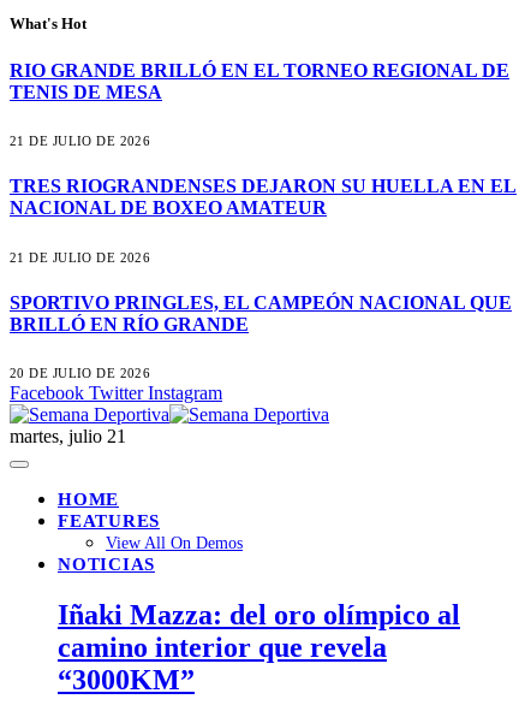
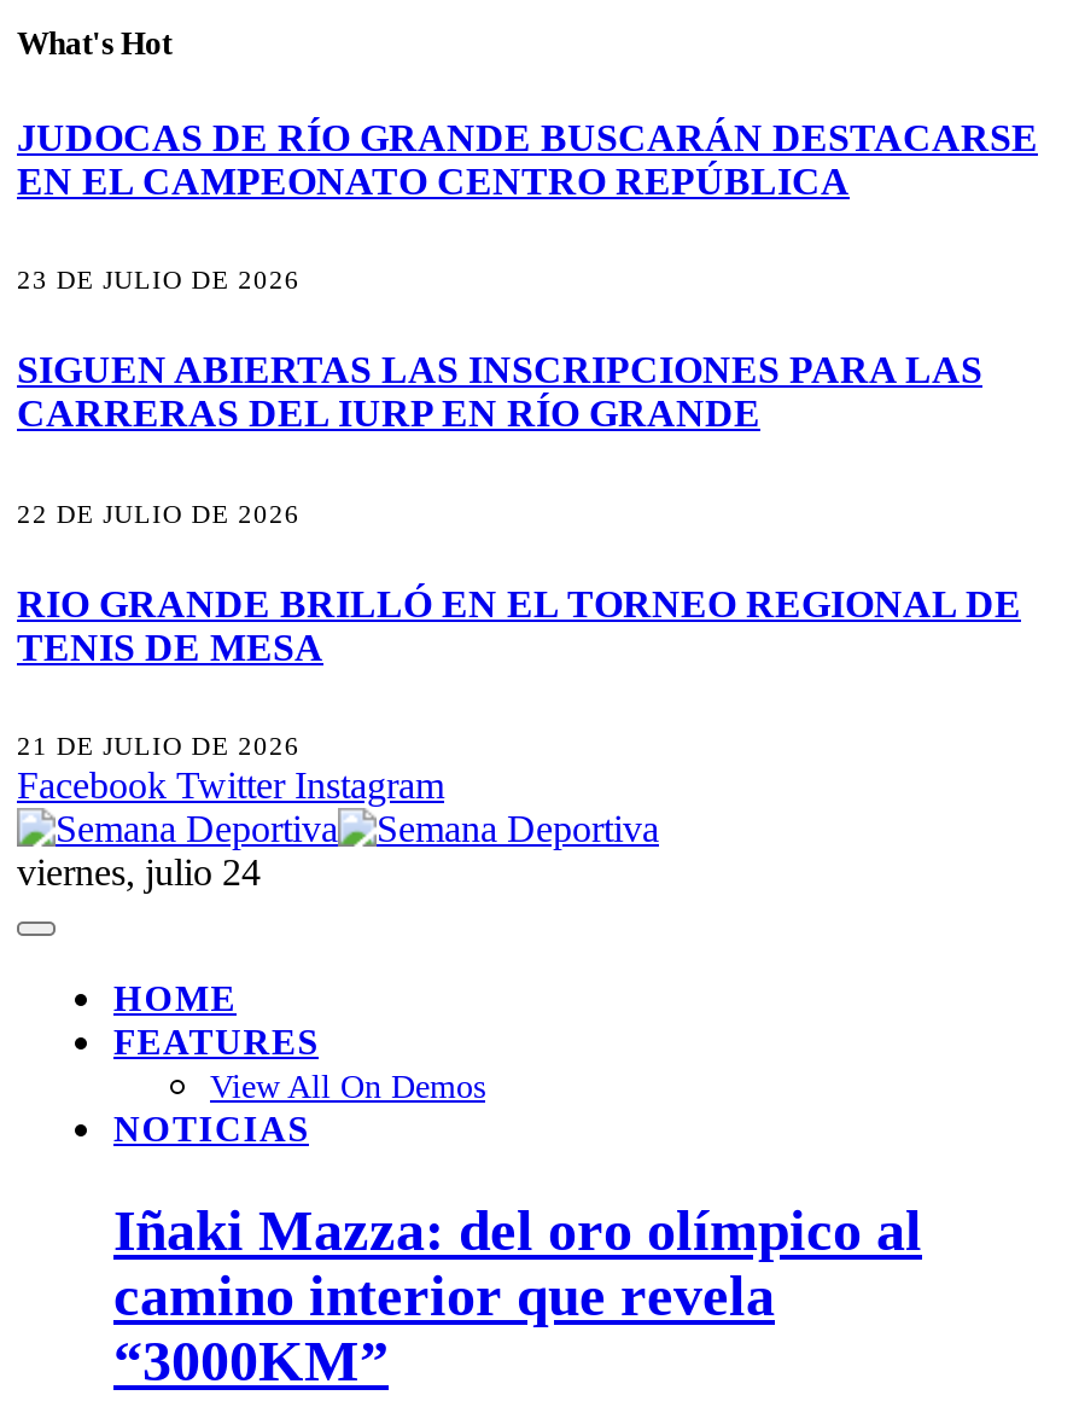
+ JUDOCAS DE RÍO GRANDE BUSCARÁN DESTACARSE
+ EN EL CAMPEONATO CENTRO REPÚBLICA
+ 23 DE JULIO DE 2026
+ SIGUEN ABIERTAS LAS INSCRIPCIONES PARA LAS
+ CARRERAS DEL IURP EN RÍO GRANDE
+ 22 DE JULIO DE 2026

moved down: RIO GRANDE BRILLÓ EN EL TORNEO REGIONAL DE | TENIS DE MESA | 21 DE JULIO DE 2026

- TRES RIOGRANDENSES DEJARON SU HUELLA EN EL
- NACIONAL DE BOXEO AMATEUR
- 21 DE JULIO DE 2026
- SPORTIVO PRINGLES, EL CAMPEÓN NACIONAL QUE
- BRILLÓ EN RÍO GRANDE
- 20 DE JULIO DE 2026

- martes, julio 21
+ viernes, julio 24
